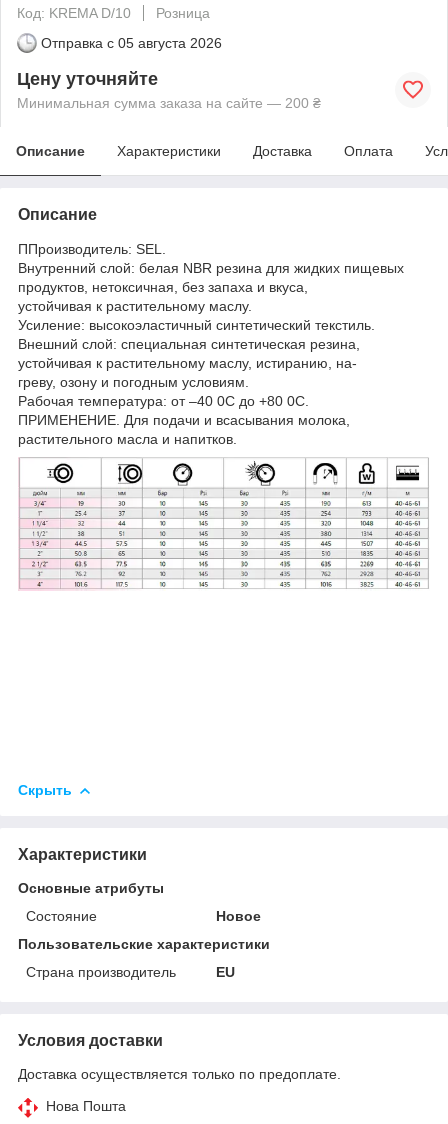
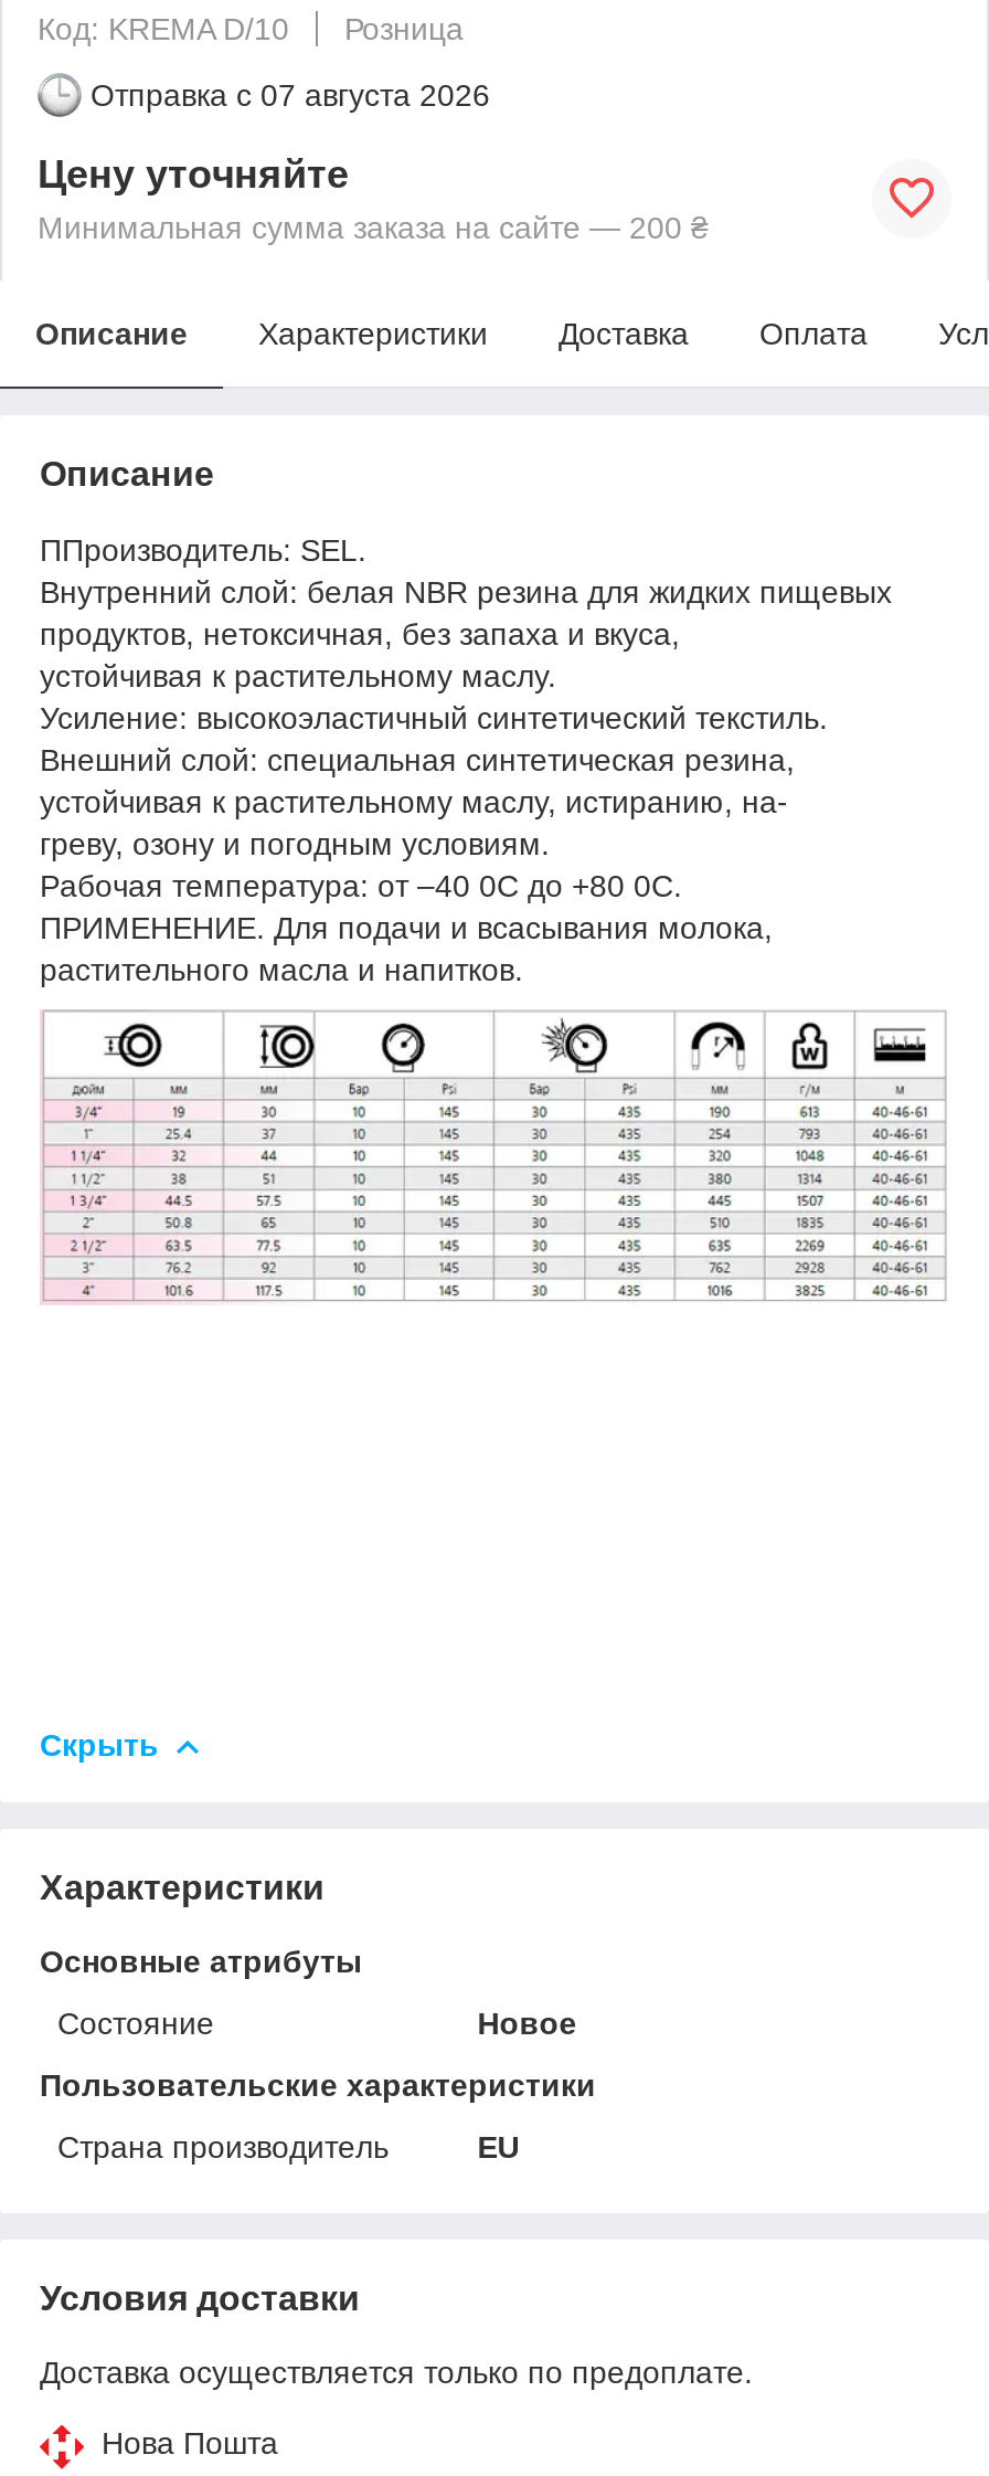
- Отправка с 05 августа 2026
+ Отправка с 07 августа 2026
